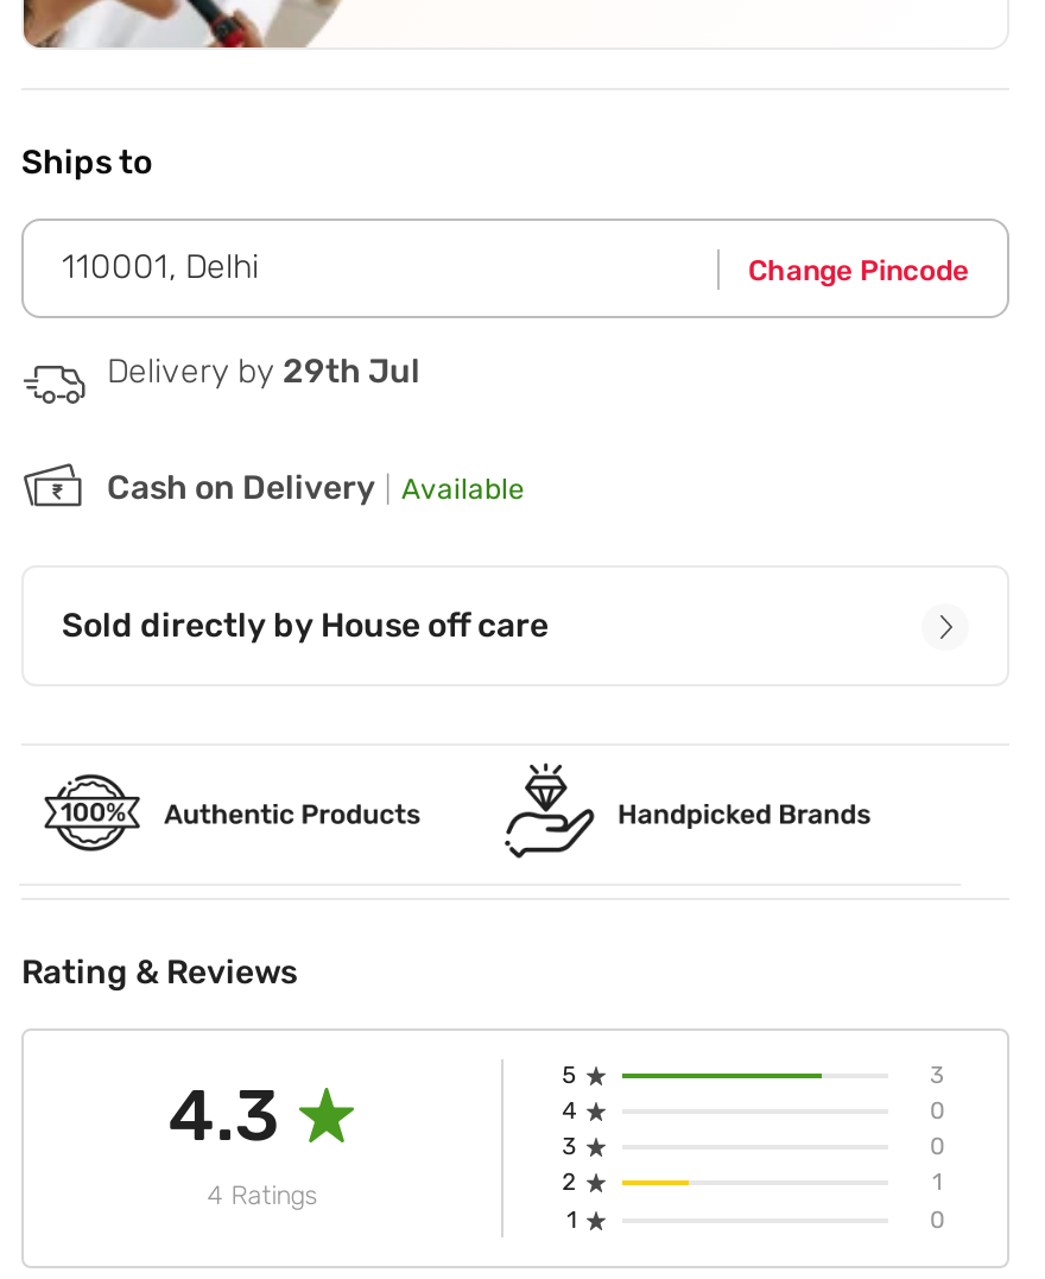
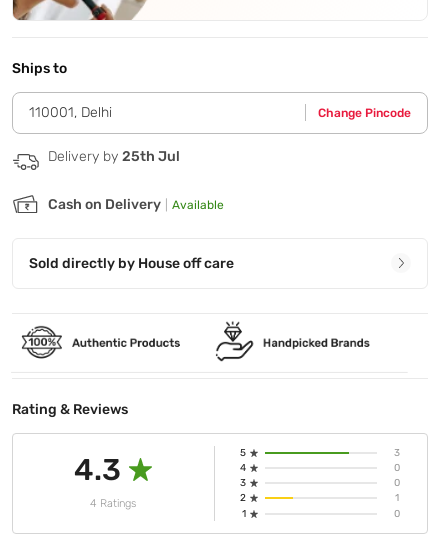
- Delivery by 29th Jul
+ Delivery by 25th Jul
